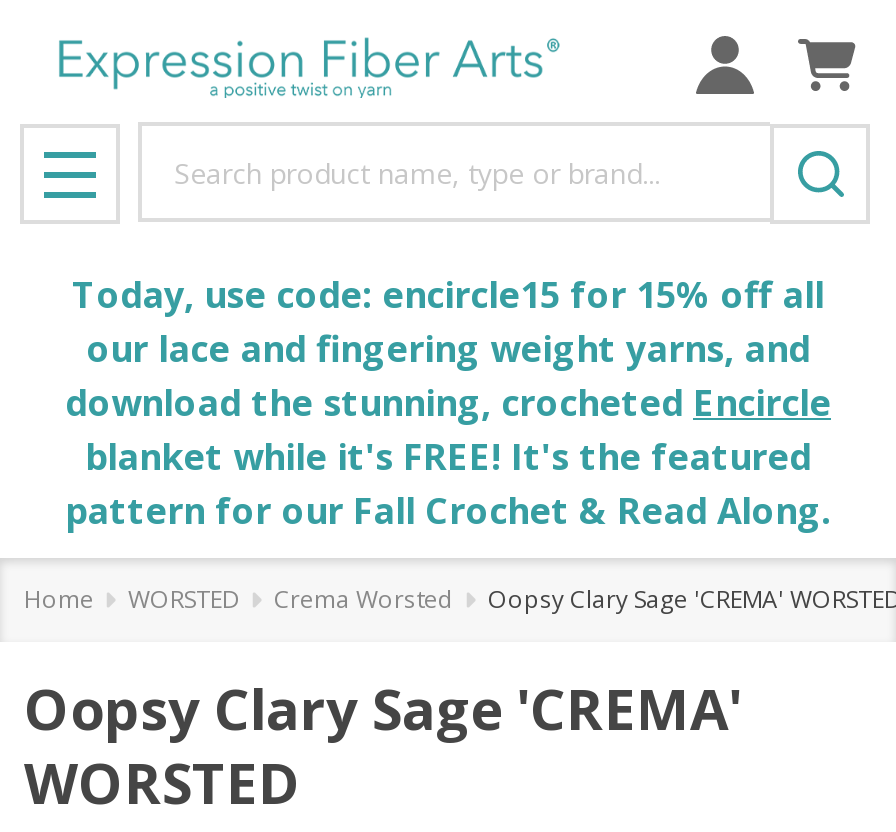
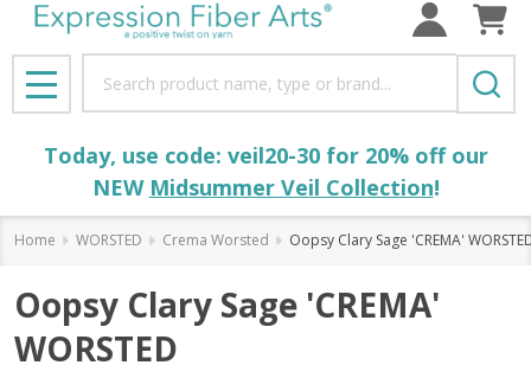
- Today, use code: encircle15 for 15% off all
- our lace and fingering weight yarns, and
- download the stunning, crocheted Encircle
- blanket while it's FREE! It's the featured
- pattern for our Fall Crochet & Read Along.
+ Today, use code: veil20-30 for 20% off our
+ NEW Midsummer Veil Collection!
